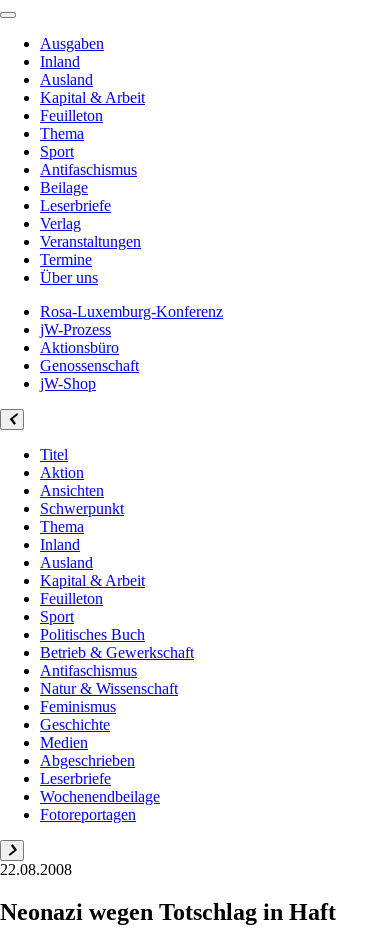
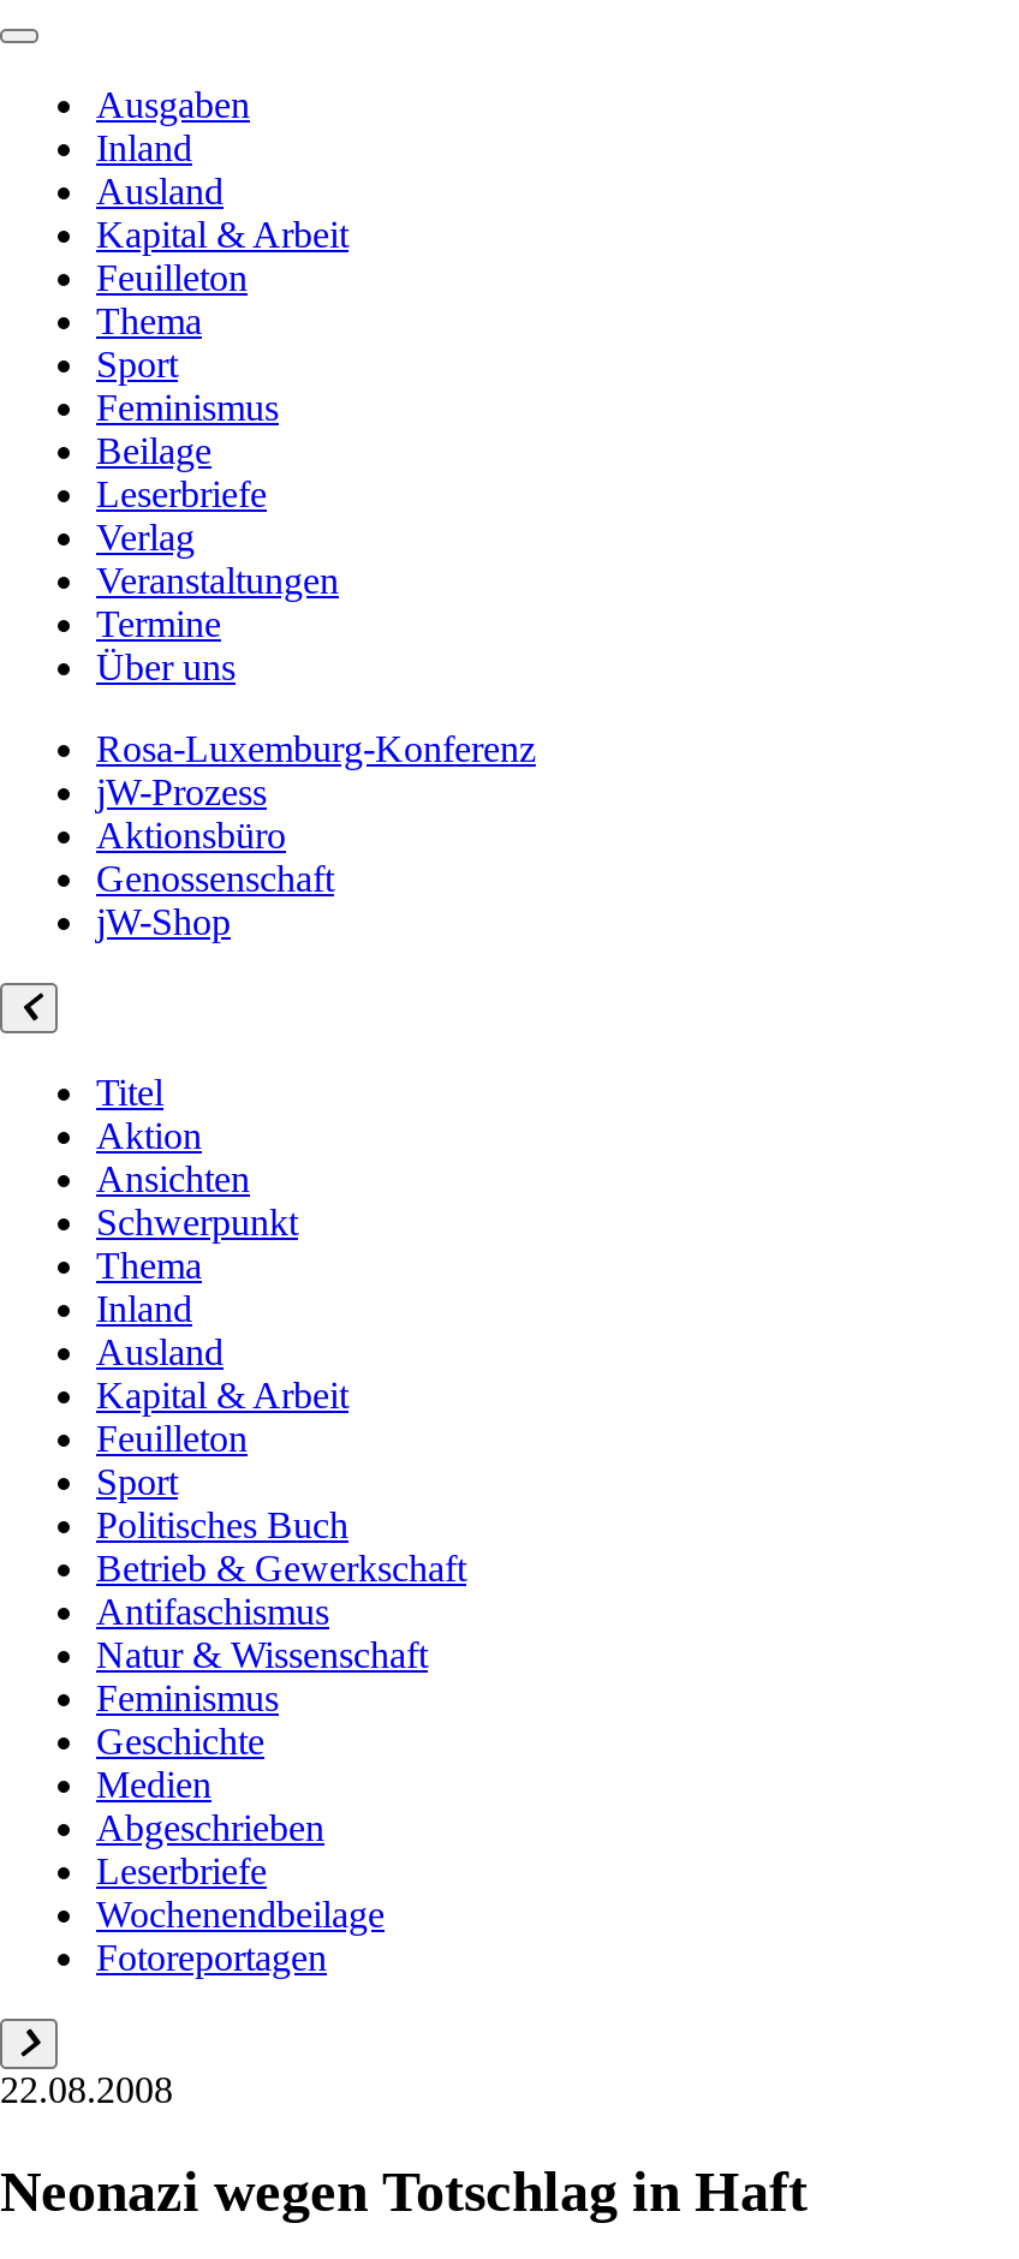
- Antifaschismus
+ Feminismus
